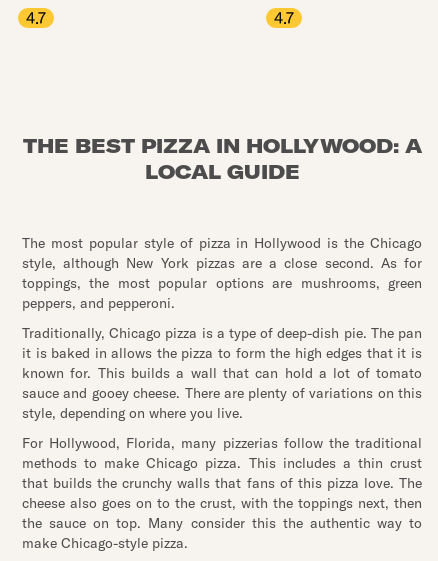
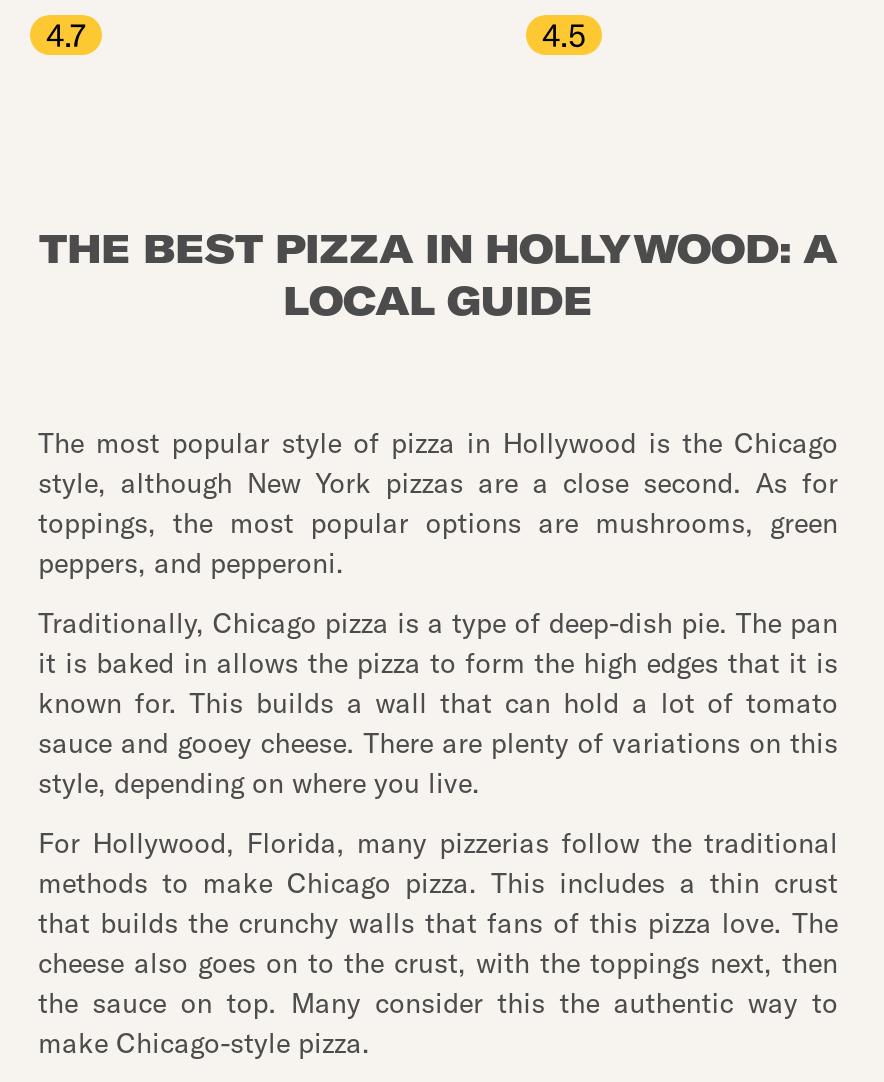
- 4.7
+ 4.5
